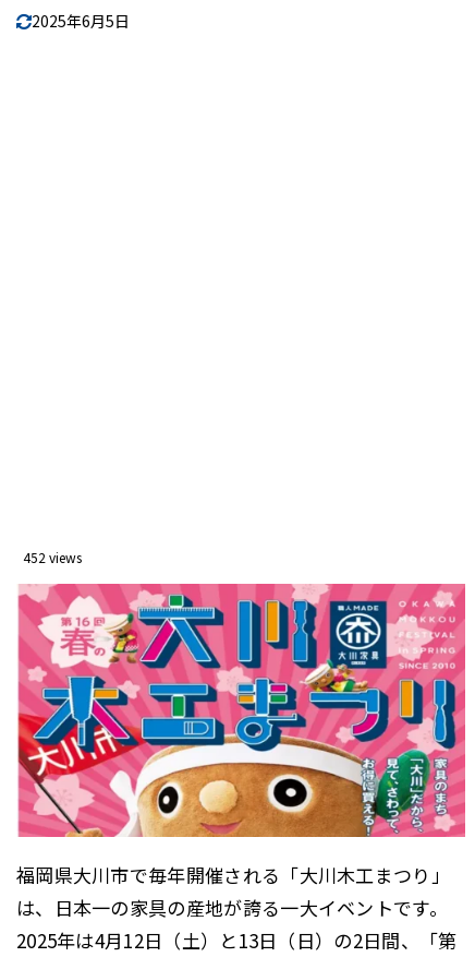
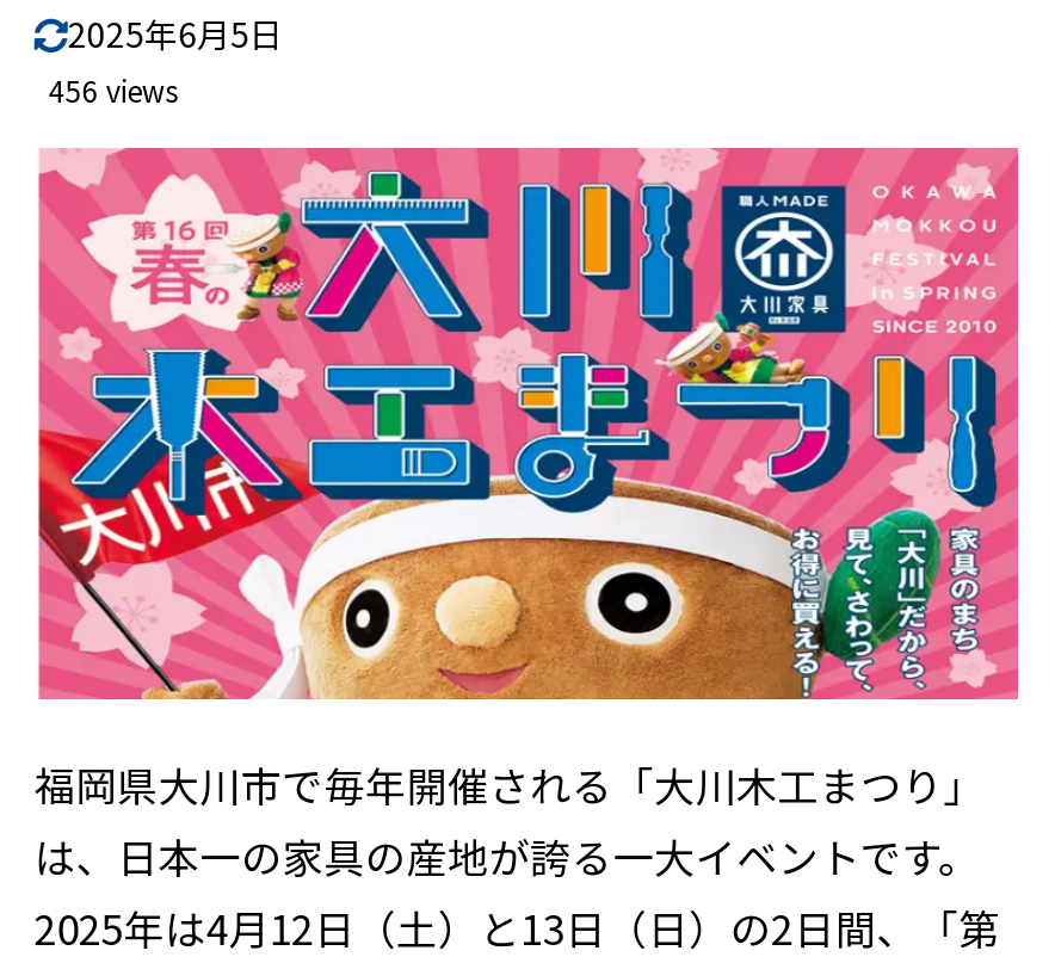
- 452 views
+ 456 views
